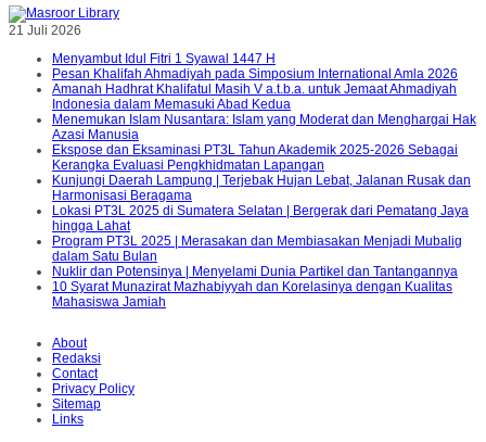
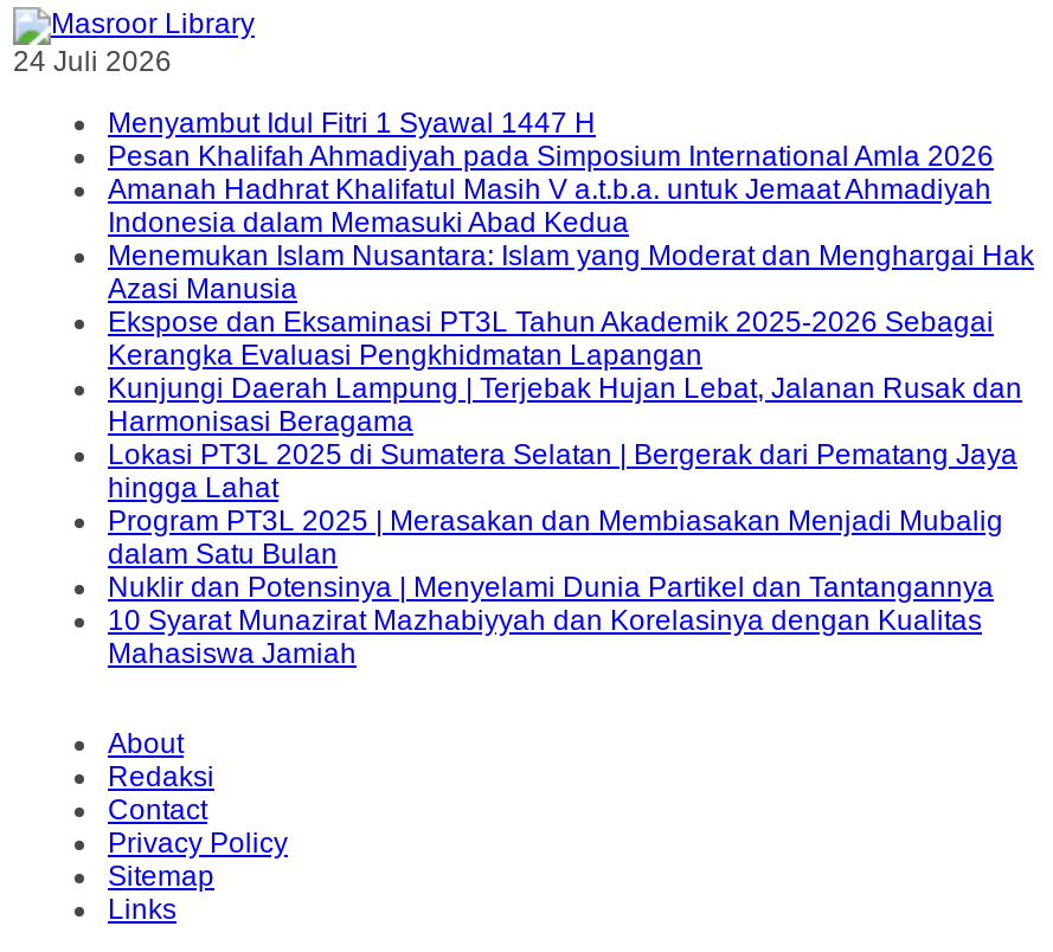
- 21 Juli 2026
+ 24 Juli 2026
